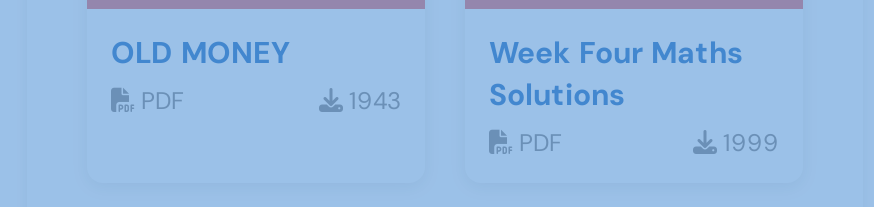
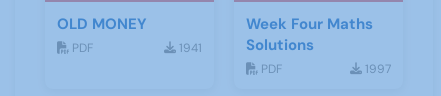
- 1943
+ 1941

- 1999
+ 1997
